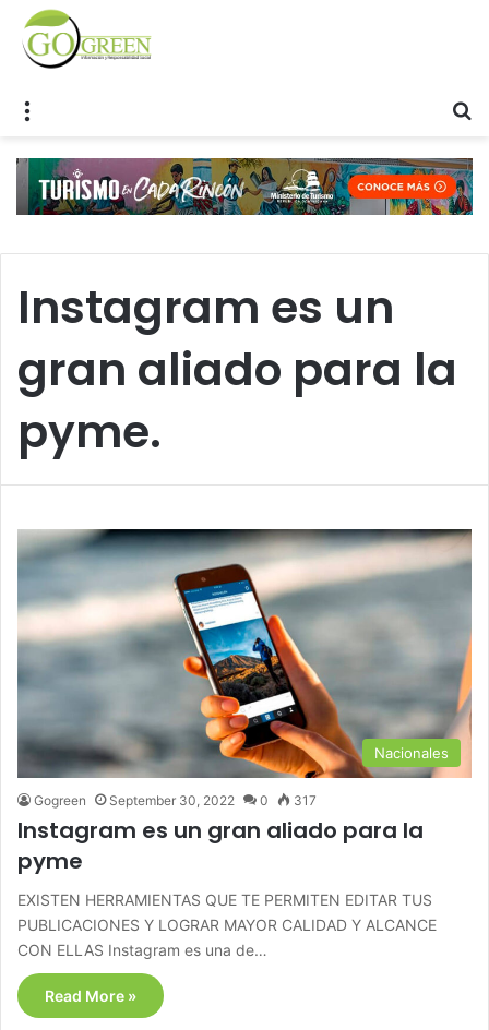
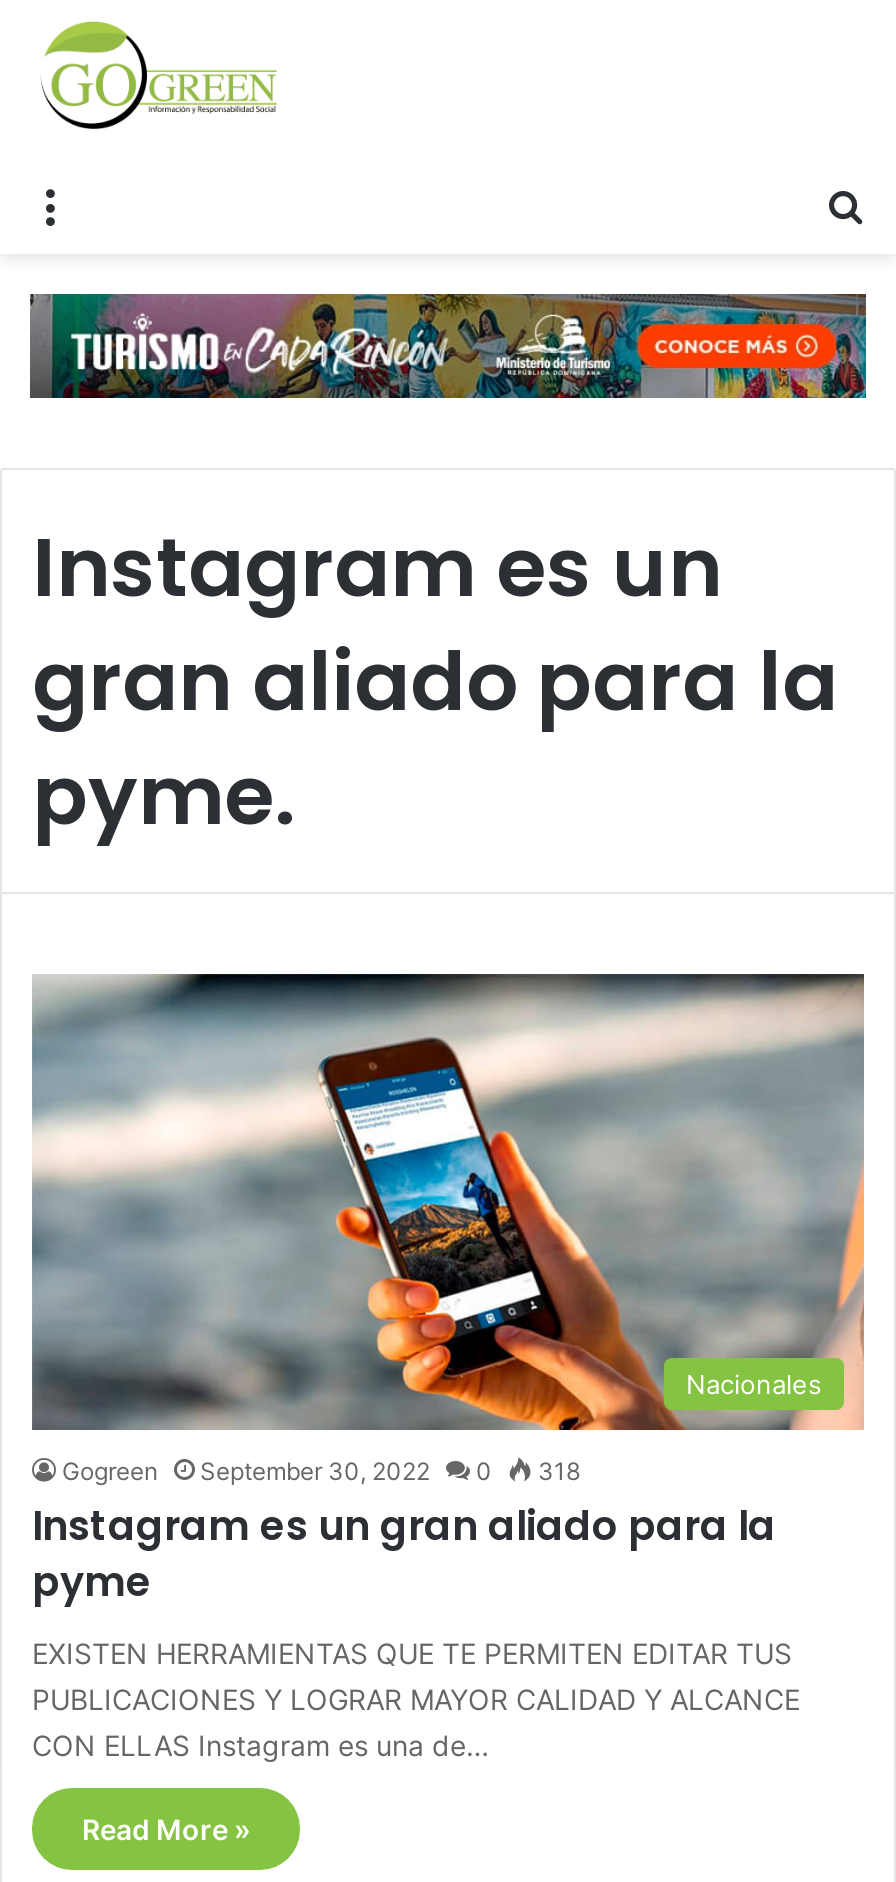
- Gogreen September 30, 2022 0 317
+ Gogreen September 30, 2022 0 318
